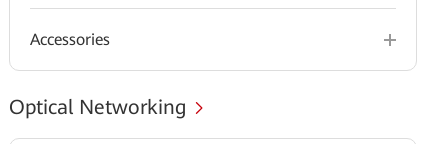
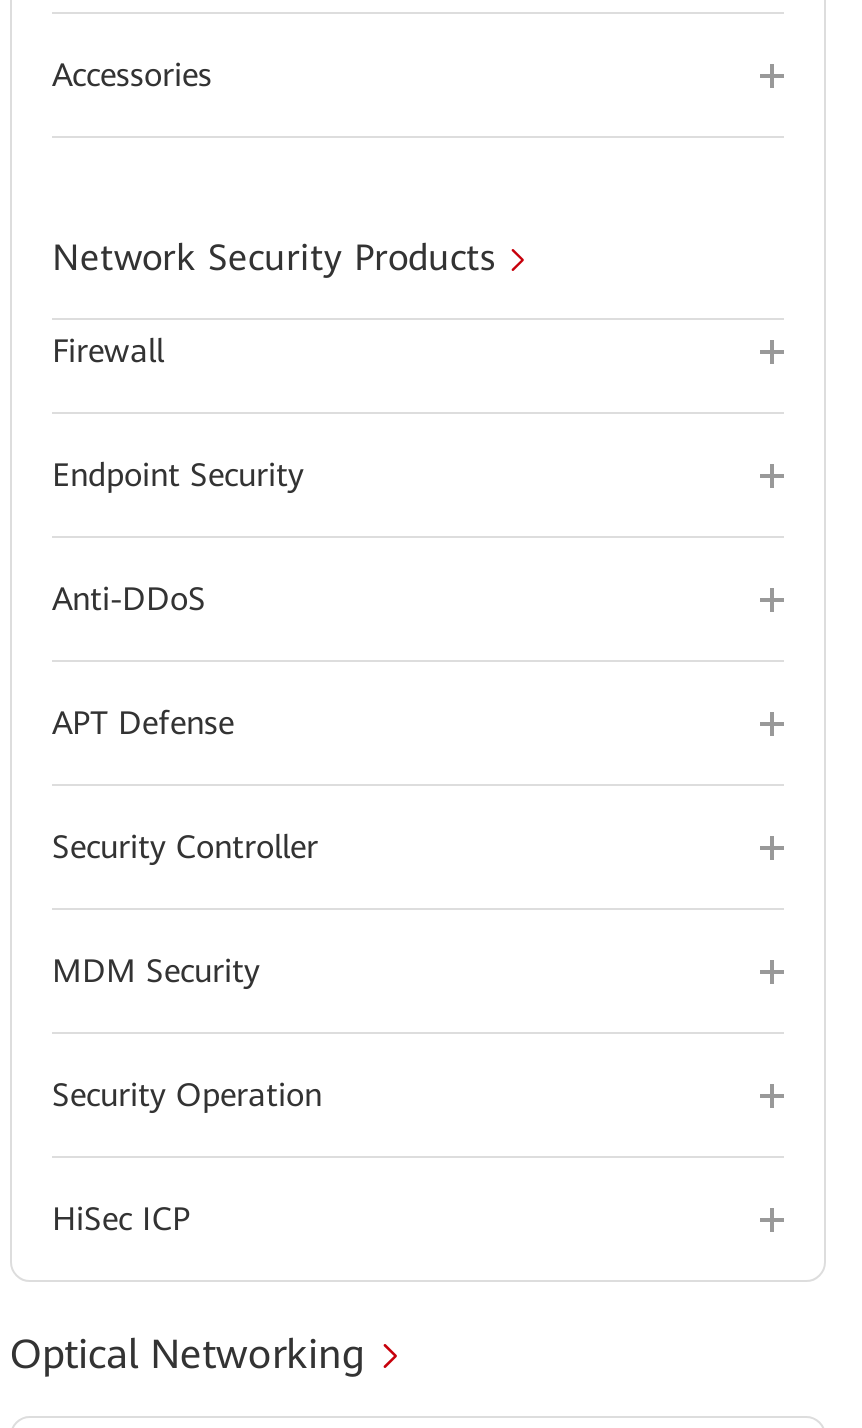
+ Network Security Products
+ Firewall
+ Endpoint Security
+ Anti-DDoS
+ APT Defense
+ Security Controller
+ MDM Security
+ Security Operation
+ HiSec ICP
